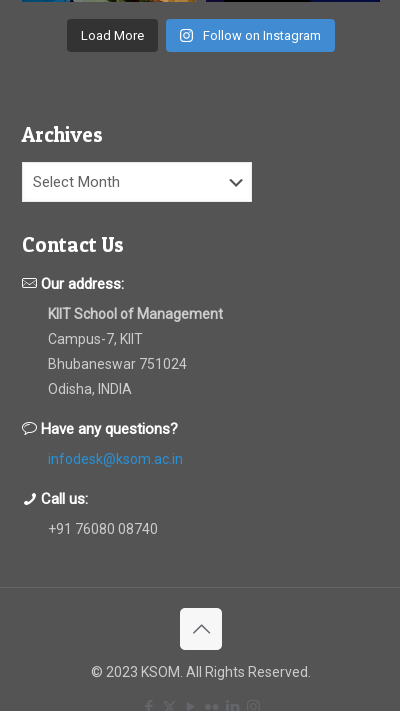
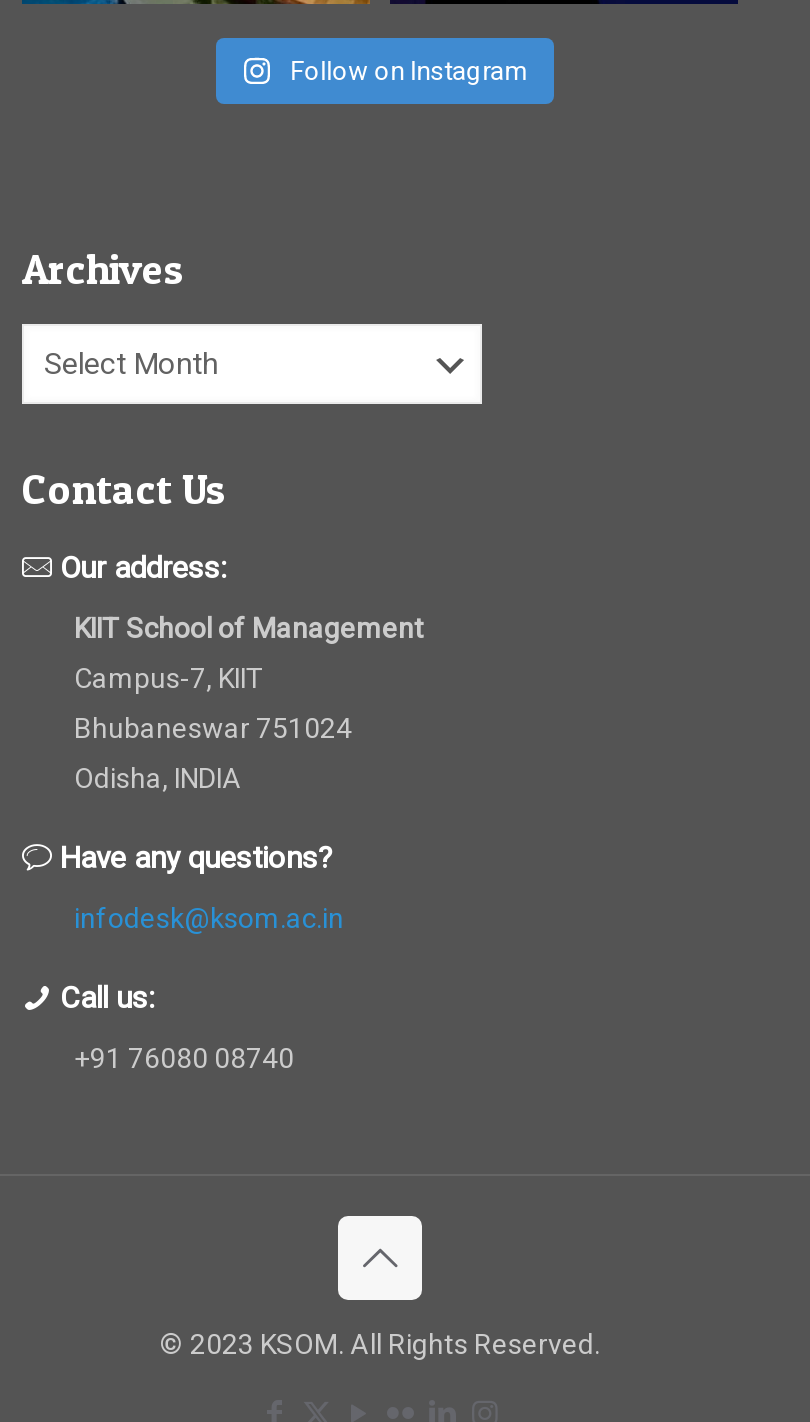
- Load More
